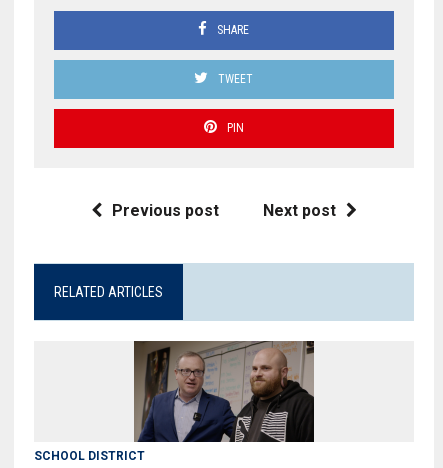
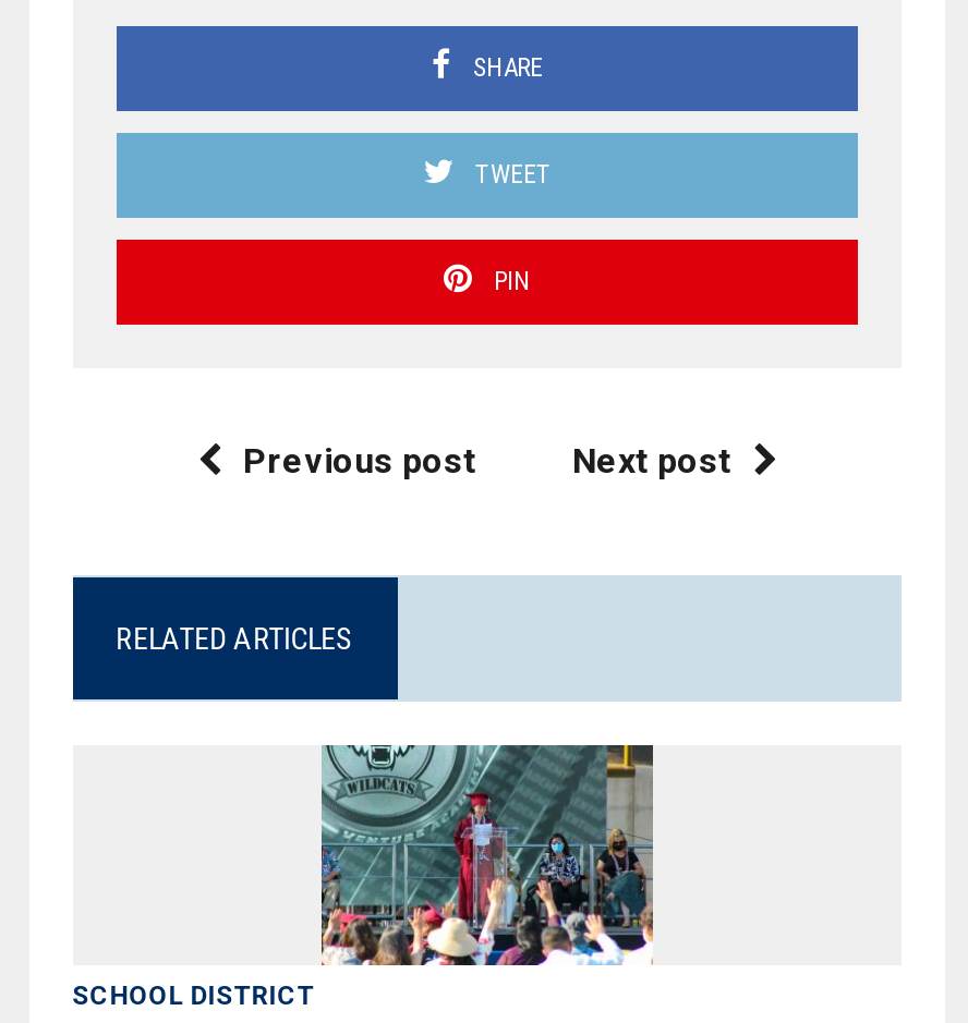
- [image]
+ [image]
